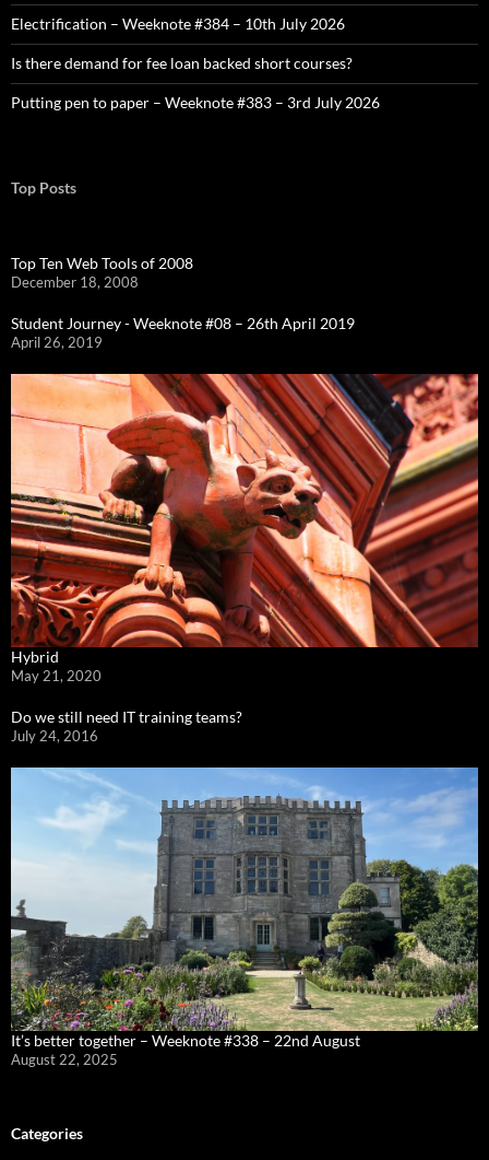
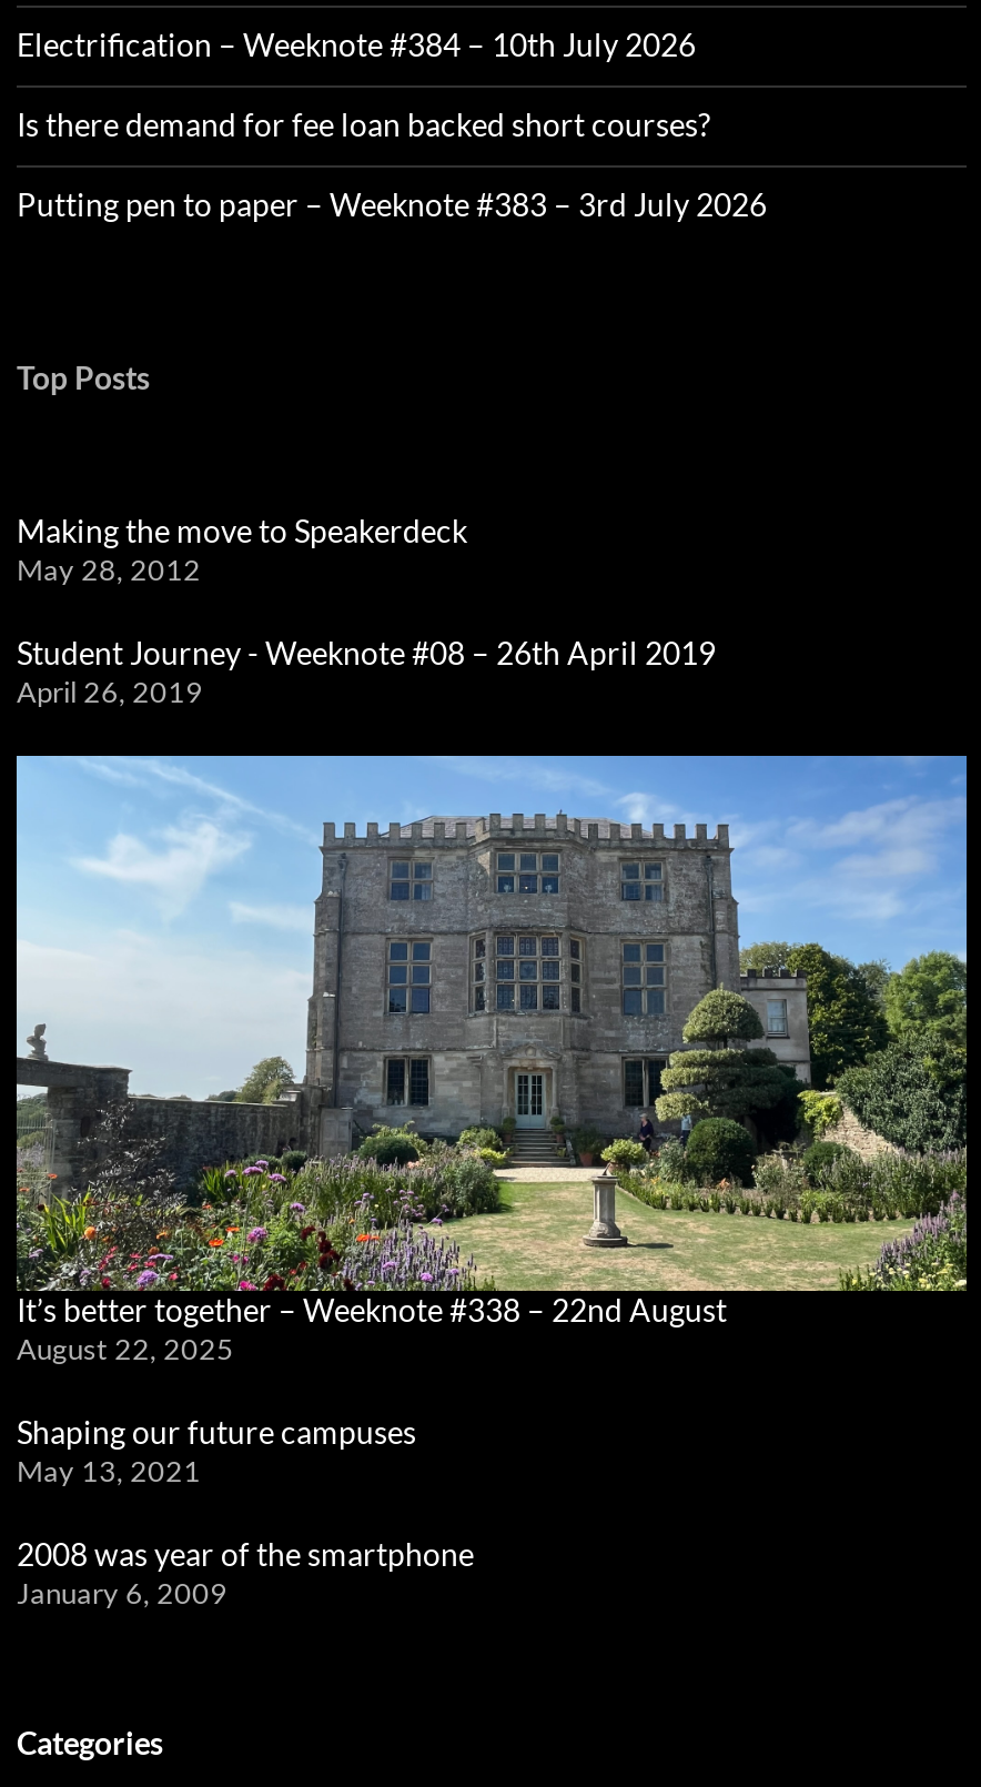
- Top Ten Web Tools of 2008
- December 18, 2008
+ Making the move to Speakerdeck
+ May 28, 2012

- [image]
- Hybrid
- May 21, 2020
- Do we still need IT training teams?
- July 24, 2016

moved up: [image] | It’s better together – Weeknote #338 – 22nd August | August 22, 2025

+ Shaping our future campuses
+ May 13, 2021
+ 2008 was year of the smartphone
+ January 6, 2009
